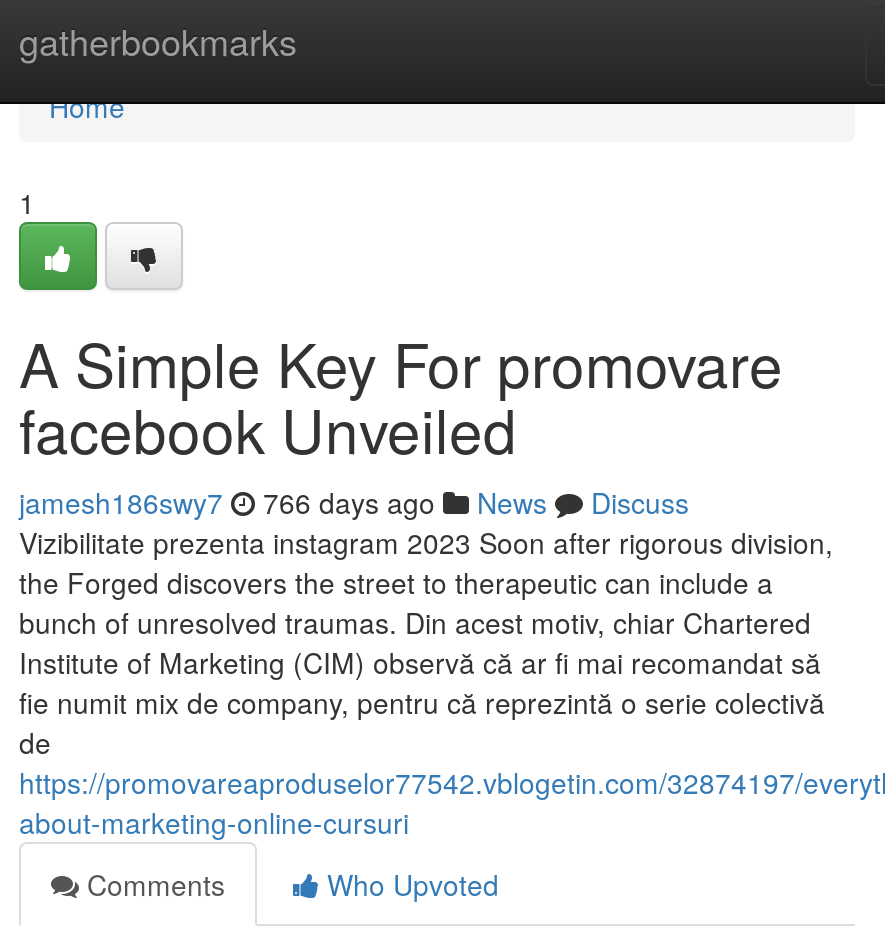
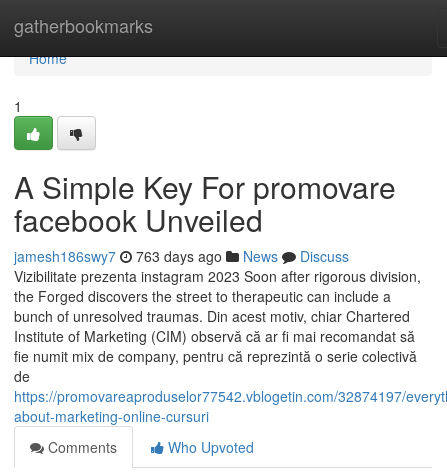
- jamesh186swy7 766 days ago News Discuss
+ jamesh186swy7 763 days ago News Discuss
